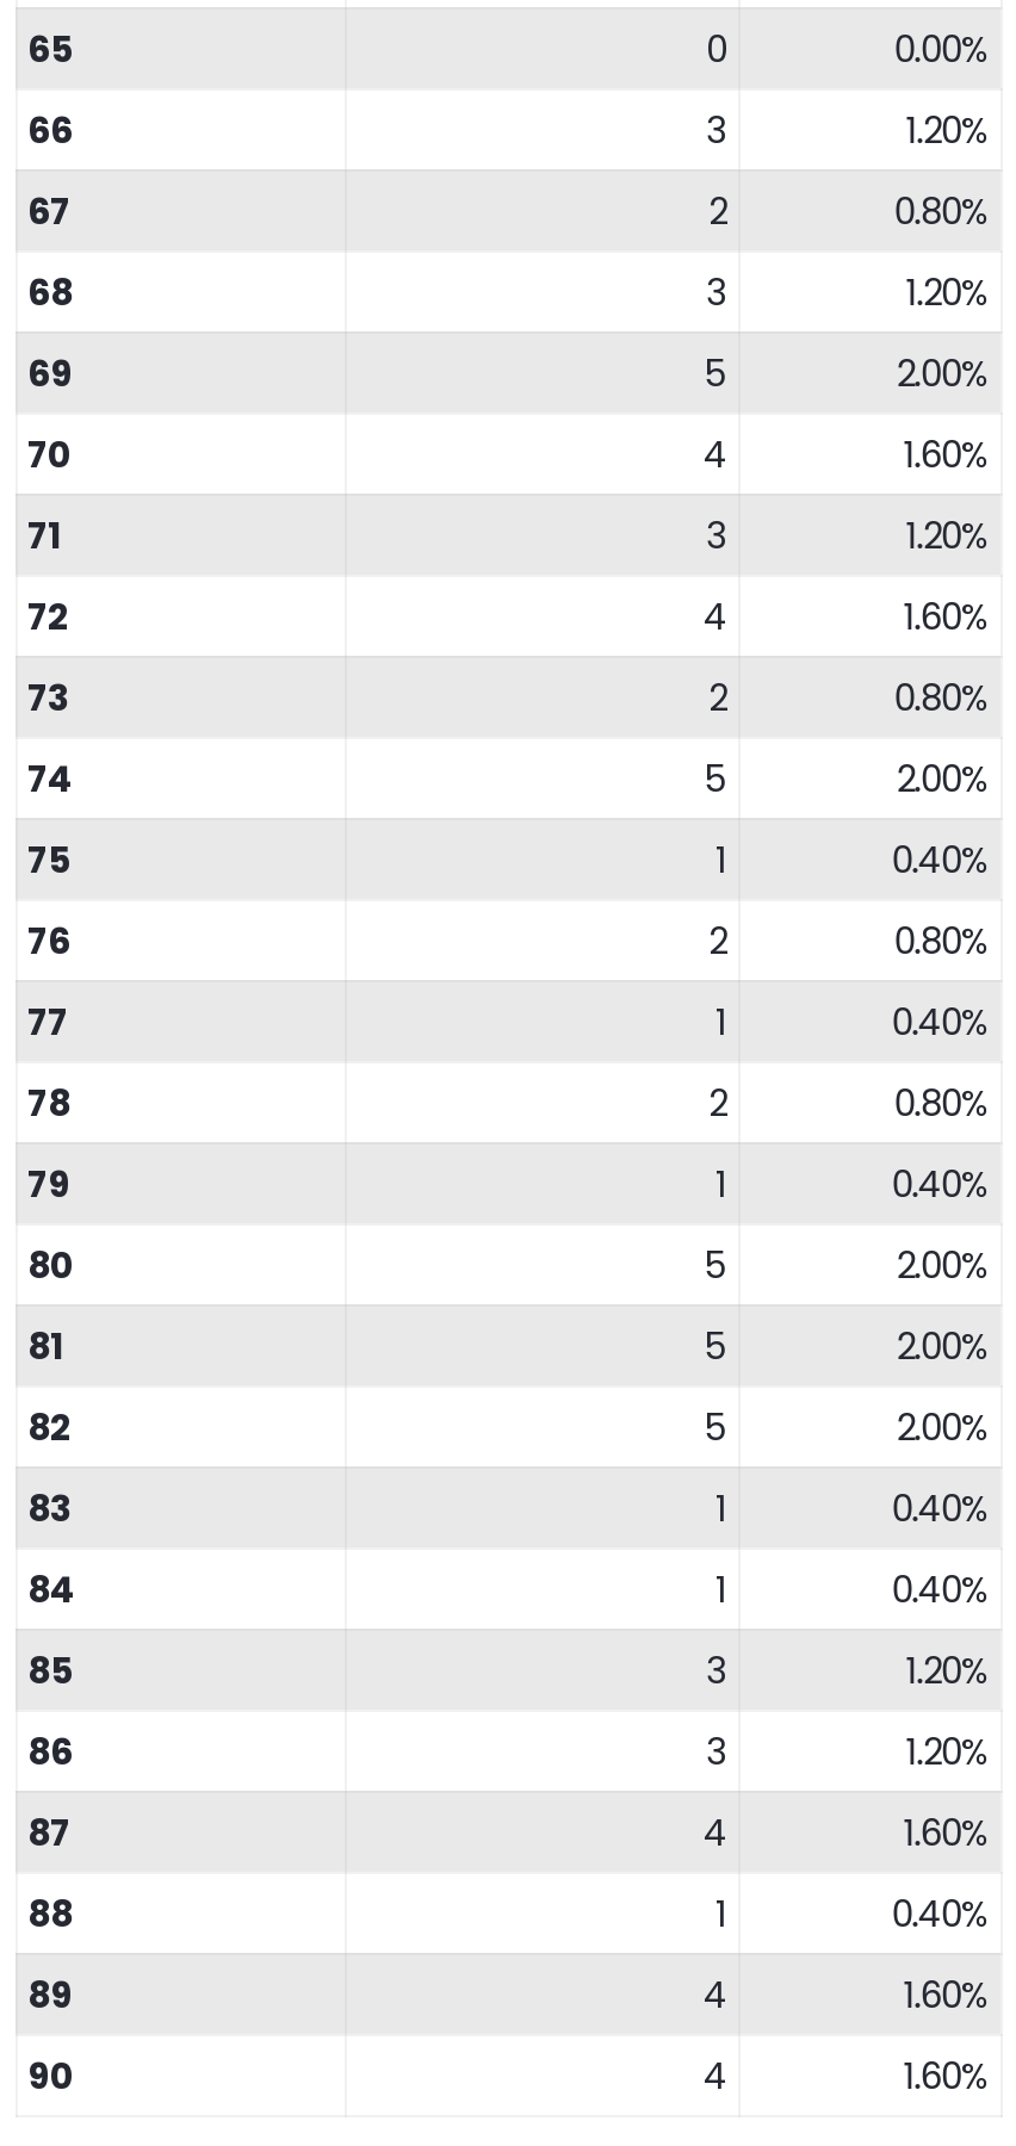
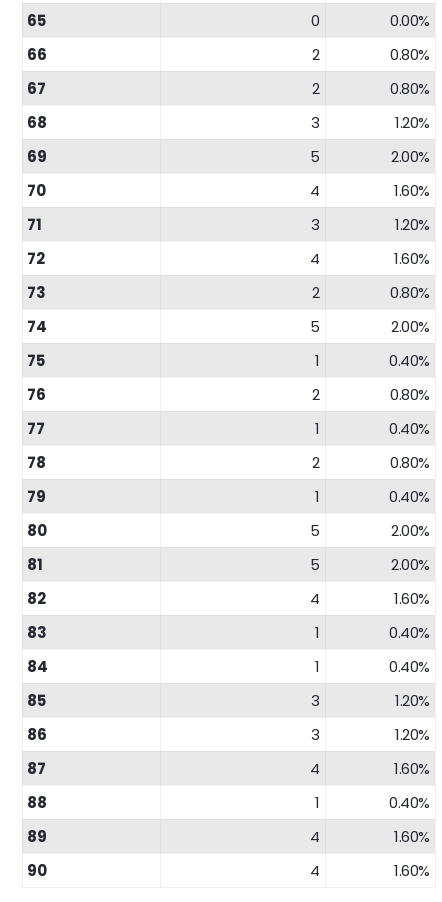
- 3
+ 2

- 1.20%
+ 0.80%

- 5
+ 4

- 2.00%
+ 1.60%
